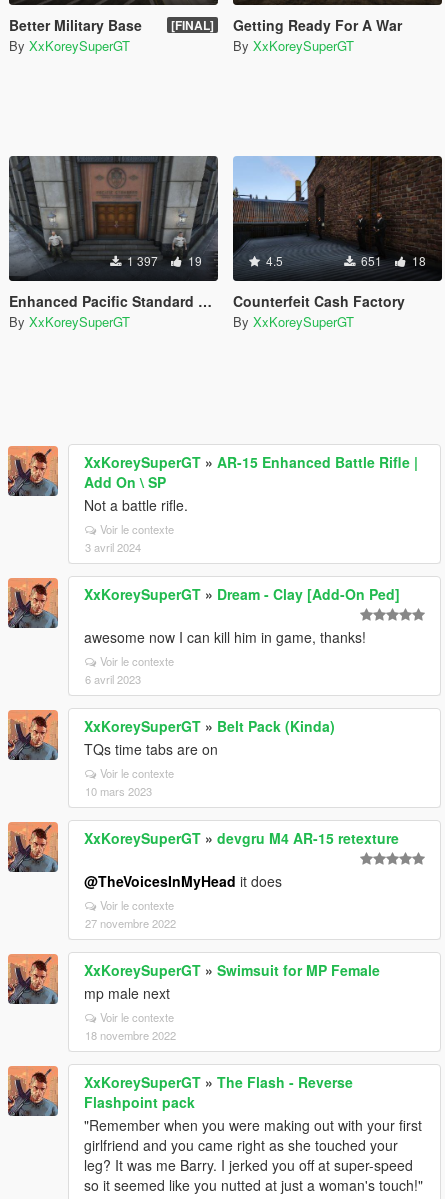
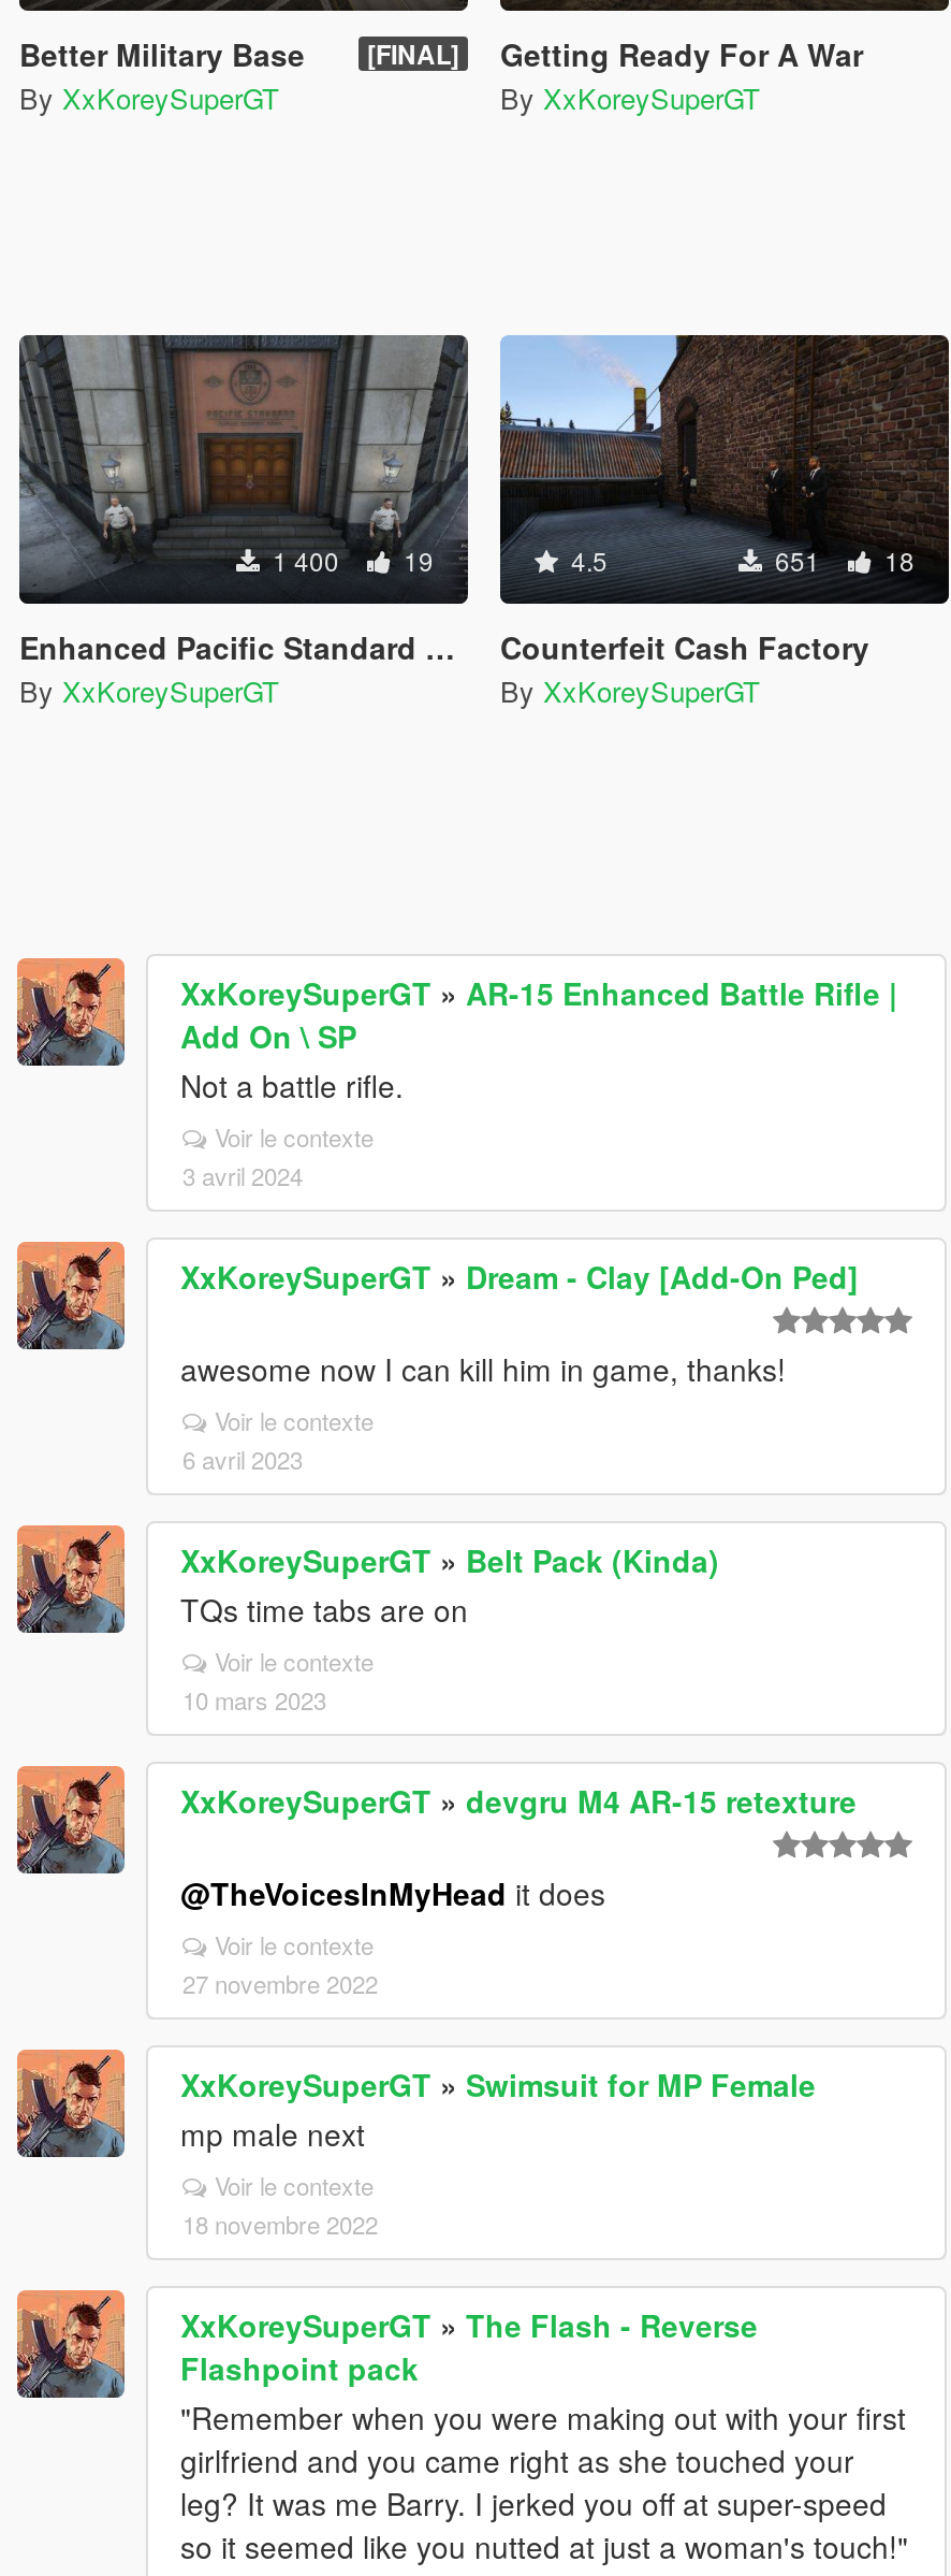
- 1 397 19
+ 1 400 19
